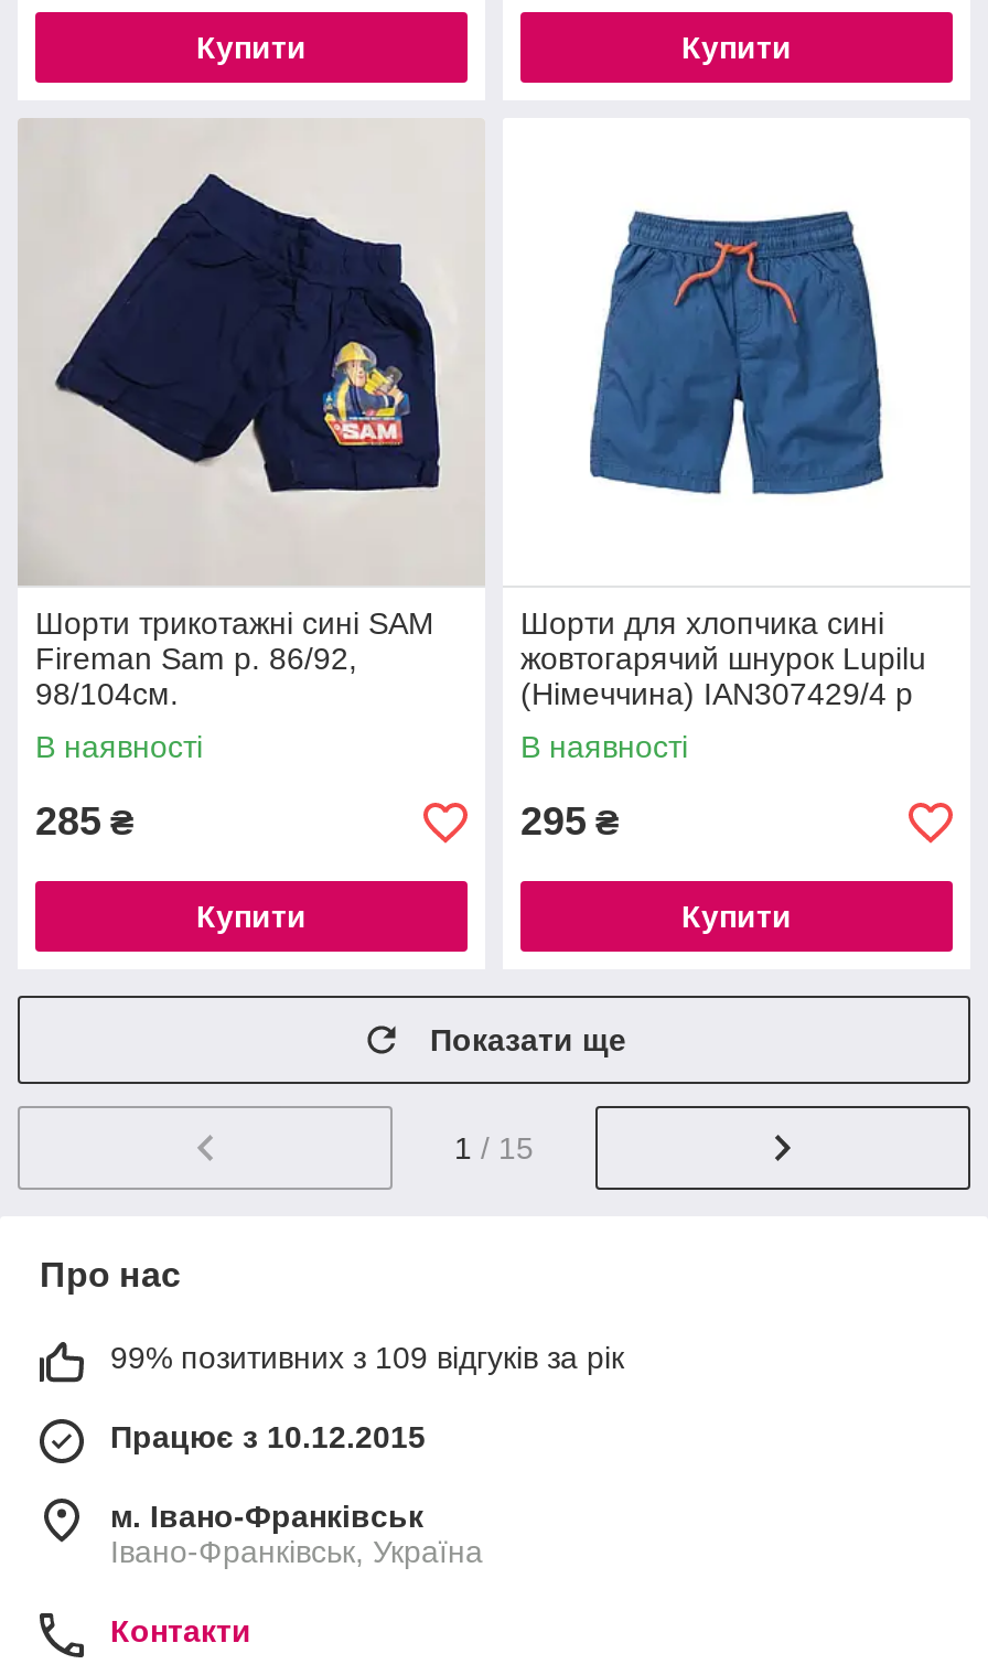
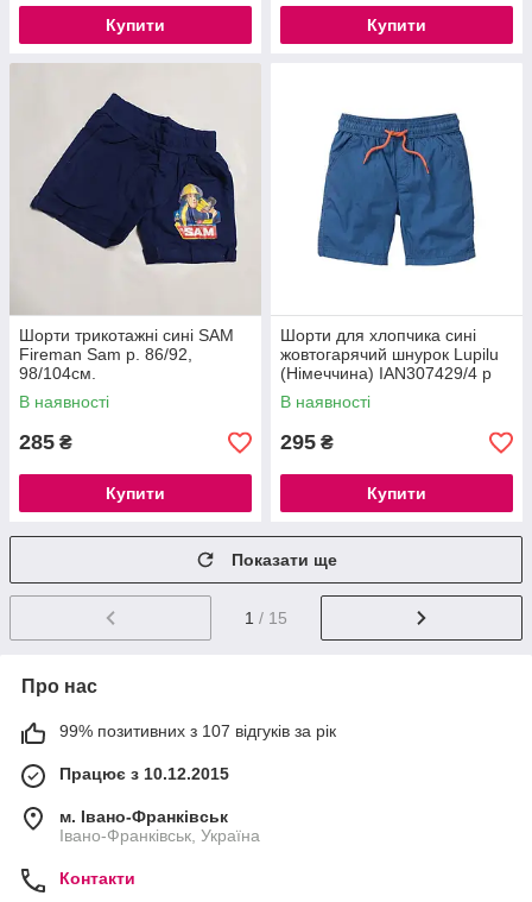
- 99% позитивних з 109 відгуків за рік
+ 99% позитивних з 107 відгуків за рік
